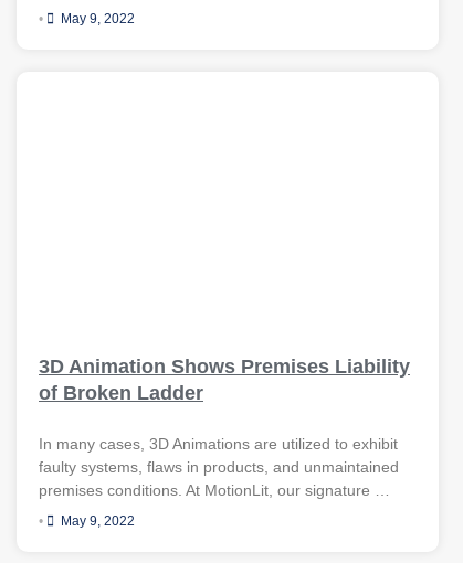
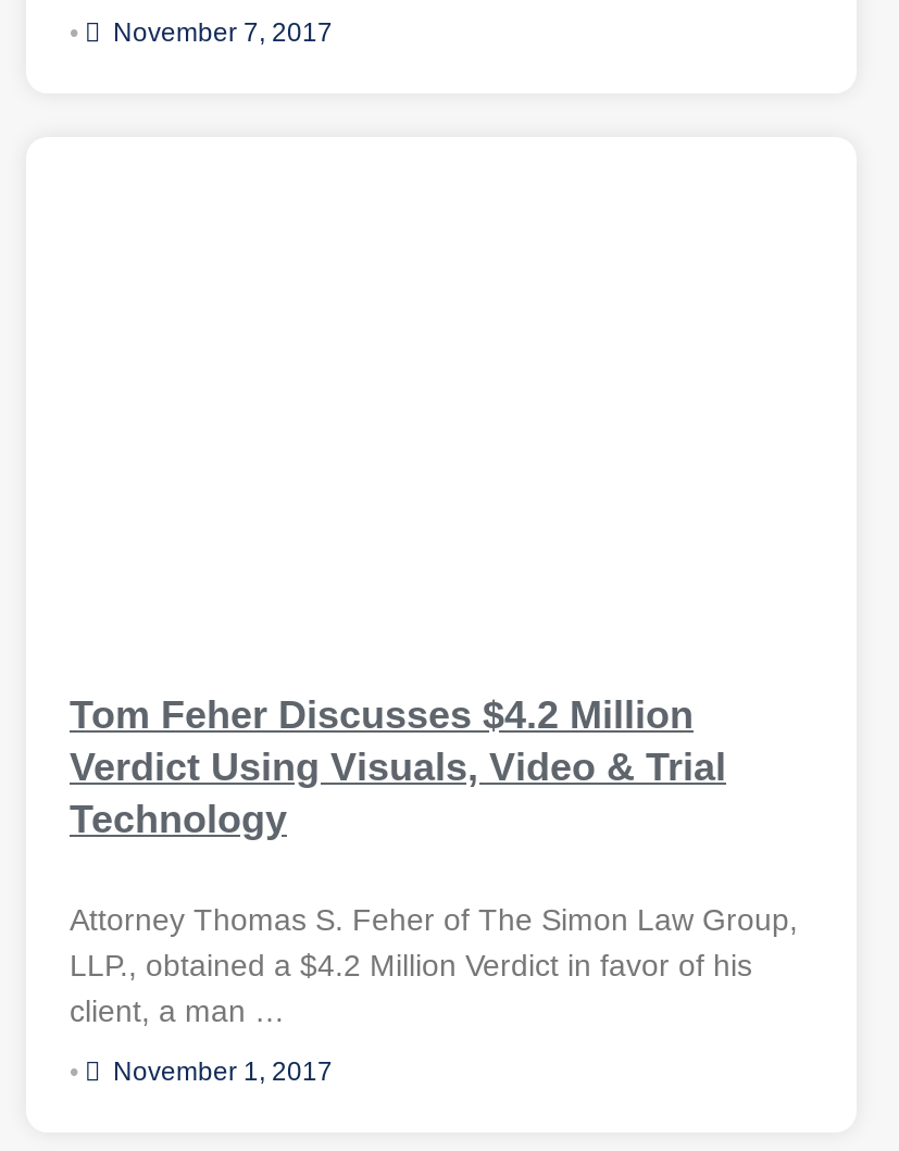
- May 9, 2022
+ November 7, 2017

- 3D Animation Shows Premises Liability
- of Broken Ladder
+ Tom Feher Discusses $4.2 Million
+ Verdict Using Visuals, Video & Trial
+ Technology

- In many cases, 3D Animations are utilized to exhibit
- faulty systems, flaws in products, and unmaintained
- premises conditions. At MotionLit, our signature …
+ Attorney Thomas S. Feher of The Simon Law Group,
+ LLP., obtained a $4.2 Million Verdict in favor of his
+ client, a man …

- May 9, 2022
+ November 1, 2017
